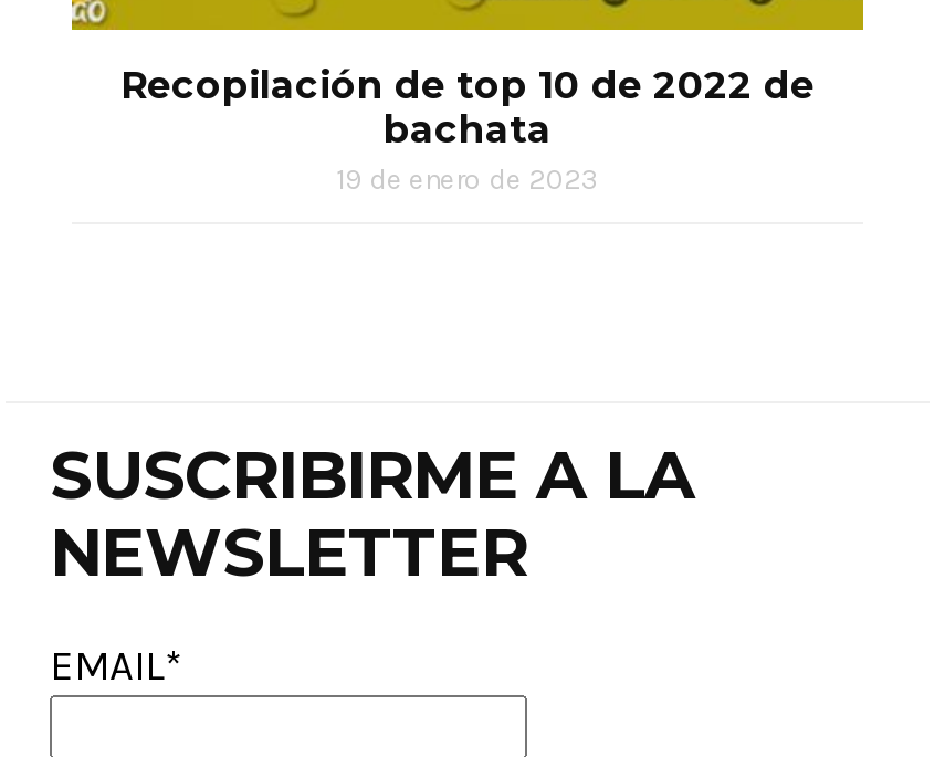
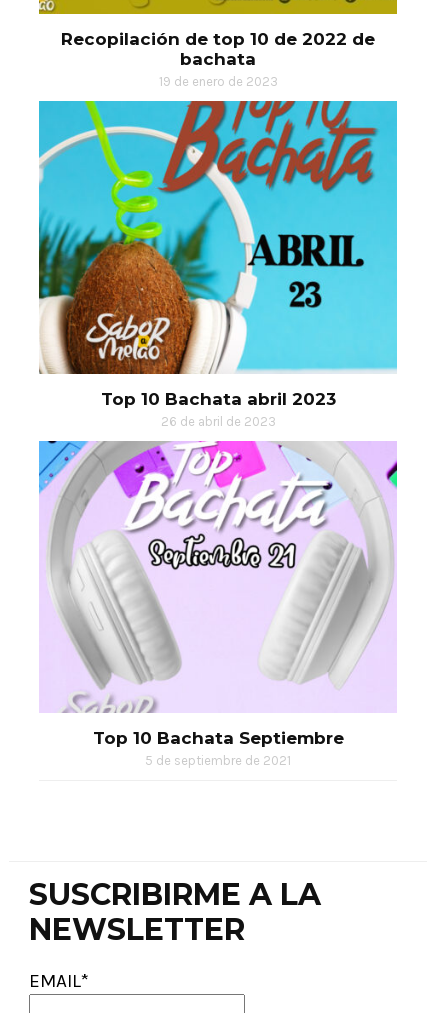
+ [image]
+ Top 10 Bachata abril 2023
+ 26 de abril de 2023

+ [image]
+ Top 10 Bachata Septiembre
+ 5 de septiembre de 2021
